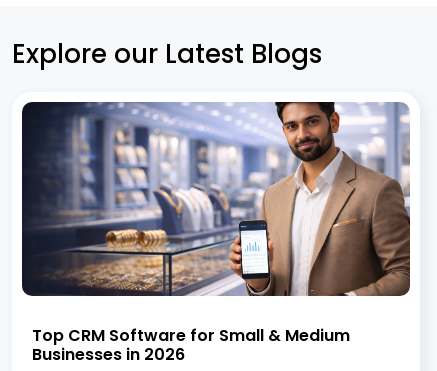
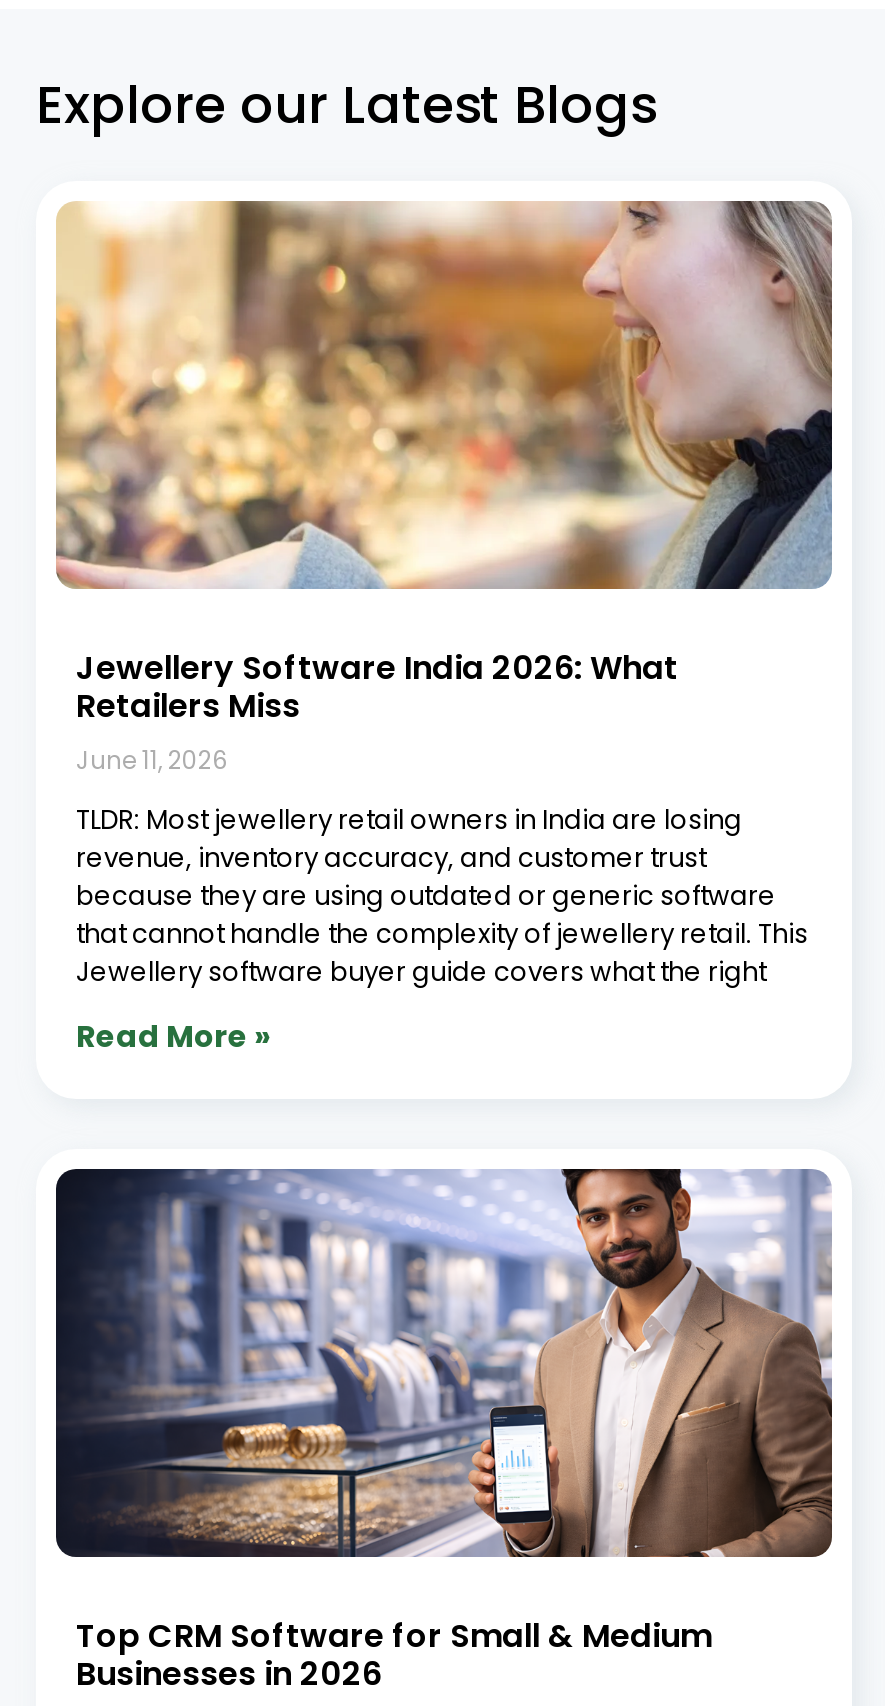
+ [image]
+ Jewellery Software India 2026: What
+ Retailers Miss
+ June 11, 2026
+ TLDR: Most jewellery retail owners in India are losing
+ revenue, inventory accuracy, and customer trust
+ because they are using outdated or generic software
+ that cannot handle the complexity of jewellery retail. This
+ Jewellery software buyer guide covers what the right
+ Read More »
